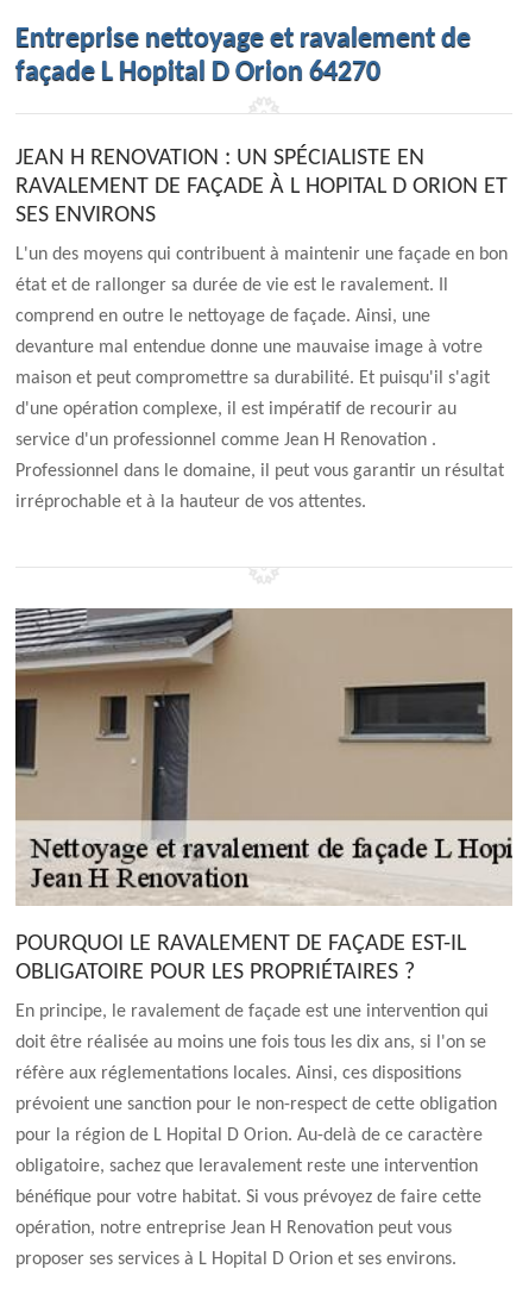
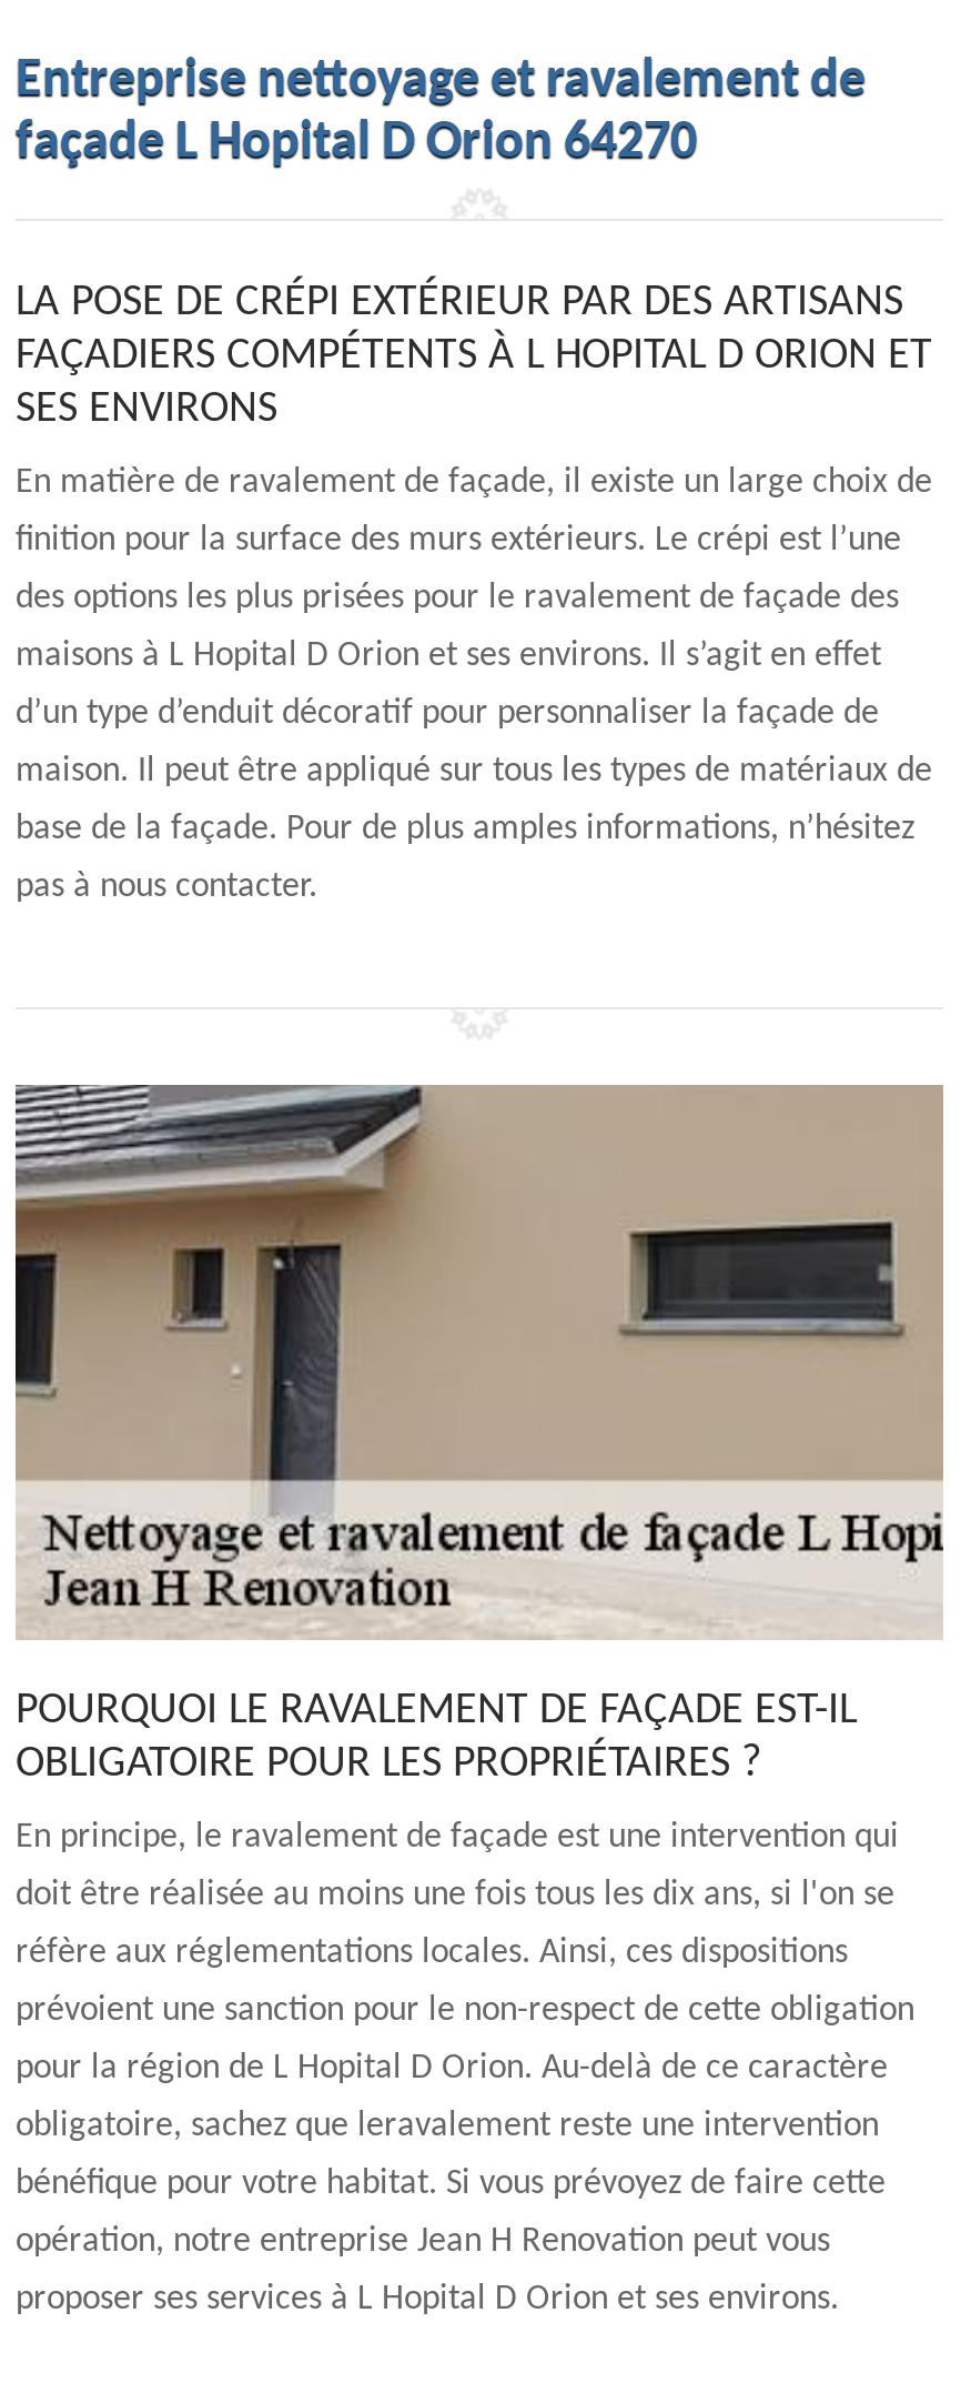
- JEAN H RENOVATION : UN SPÉCIALISTE EN
- RAVALEMENT DE FAÇADE À L HOPITAL D ORION ET
+ LA POSE DE CRÉPI EXTÉRIEUR PAR DES ARTISANS
+ FAÇADIERS COMPÉTENTS À L HOPITAL D ORION ET

- L'un des moyens qui contribuent à maintenir une façade en bon
- état et de rallonger sa durée de vie est le ravalement. Il
- comprend en outre le nettoyage de façade. Ainsi, une
- devanture mal entendue donne une mauvaise image à votre
- maison et peut compromettre sa durabilité. Et puisqu'il s'agit
- d'une opération complexe, il est impératif de recourir au
- service d'un professionnel comme Jean H Renovation .
- Professionnel dans le domaine, il peut vous garantir un résultat
- irréprochable et à la hauteur de vos attentes.
+ En matière de ravalement de façade, il existe un large choix de
+ finition pour la surface des murs extérieurs. Le crépi est l’une
+ des options les plus prisées pour le ravalement de façade des
+ maisons à L Hopital D Orion et ses environs. Il s’agit en effet
+ d’un type d’enduit décoratif pour personnaliser la façade de
+ maison. Il peut être appliqué sur tous les types de matériaux de
+ base de la façade. Pour de plus amples informations, n’hésitez
+ pas à nous contacter.
